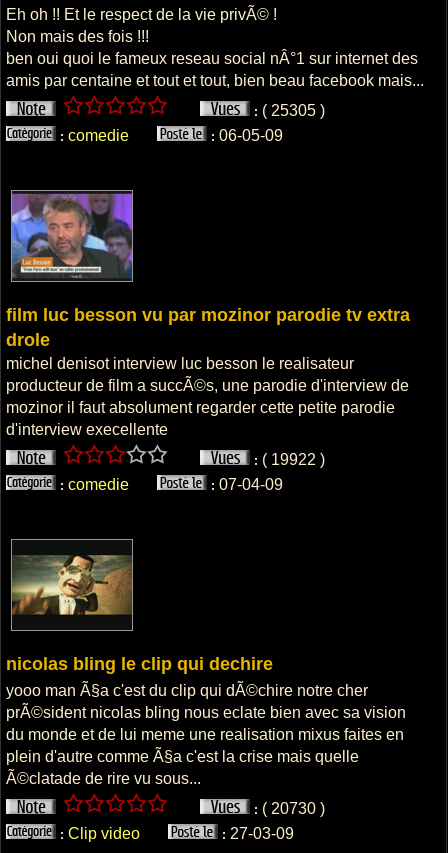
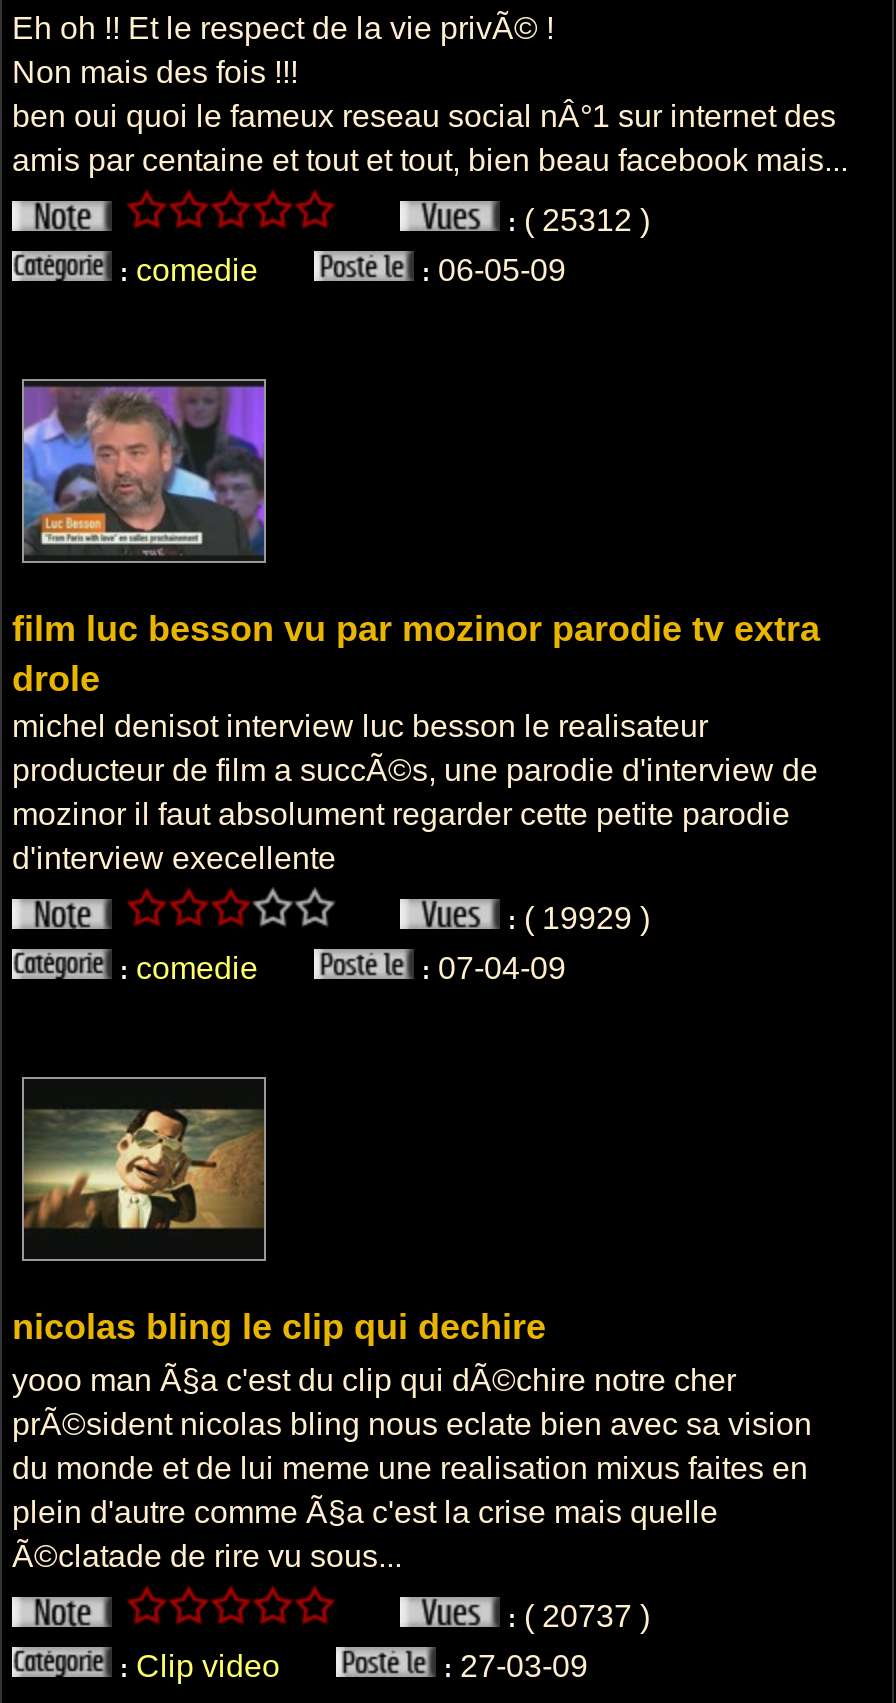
- : ( 25305 )
+ : ( 25312 )

- : ( 19922 )
+ : ( 19929 )

- : ( 20730 )
+ : ( 20737 )
